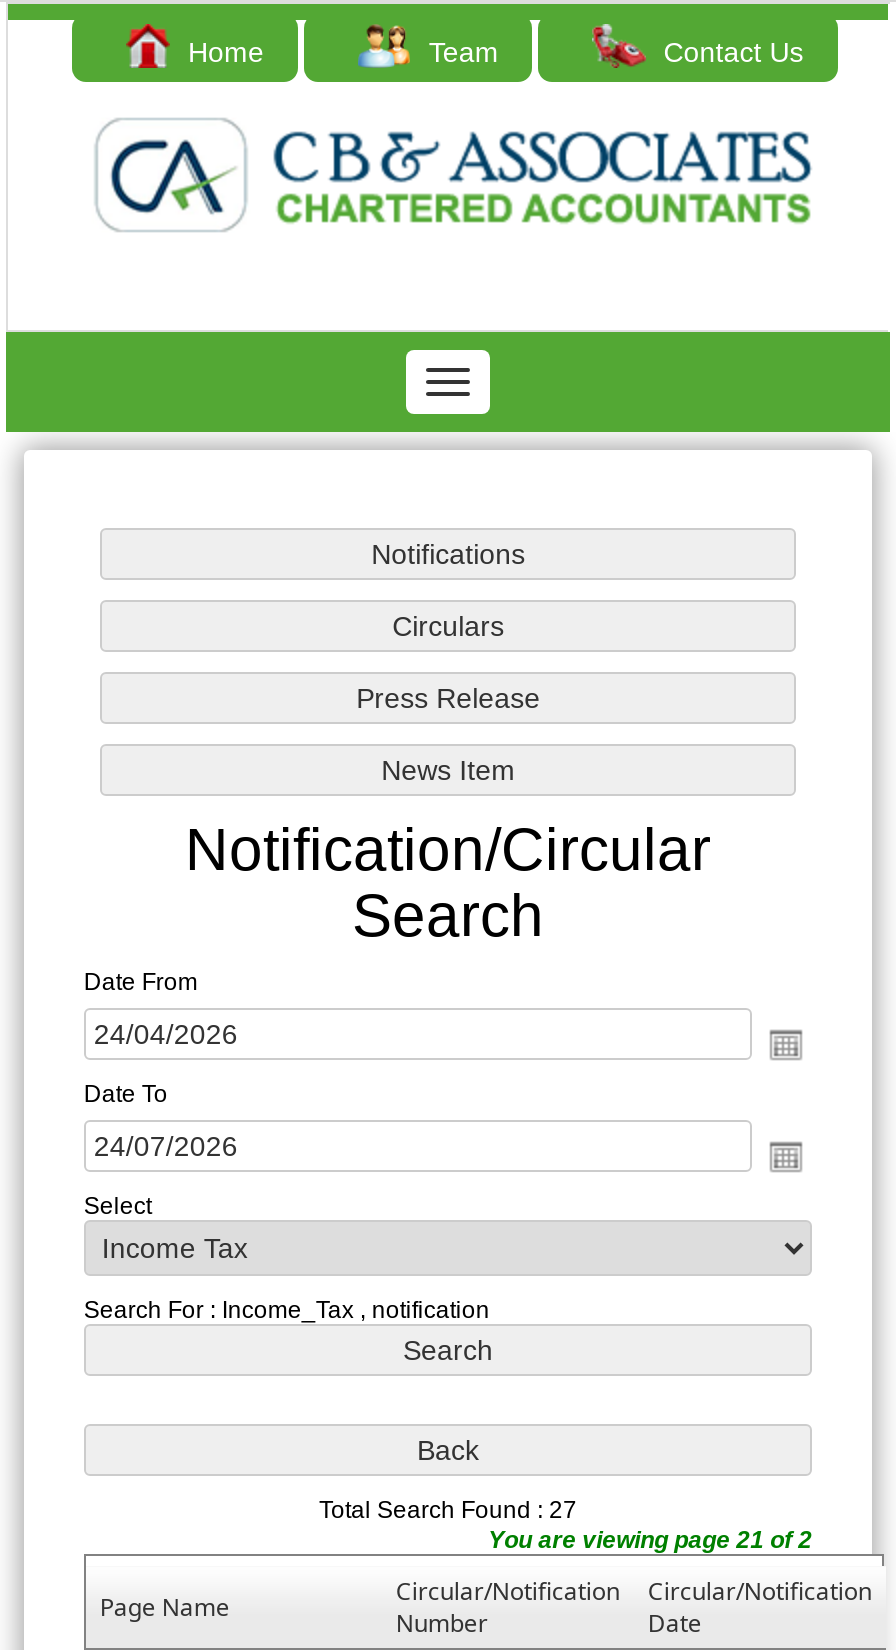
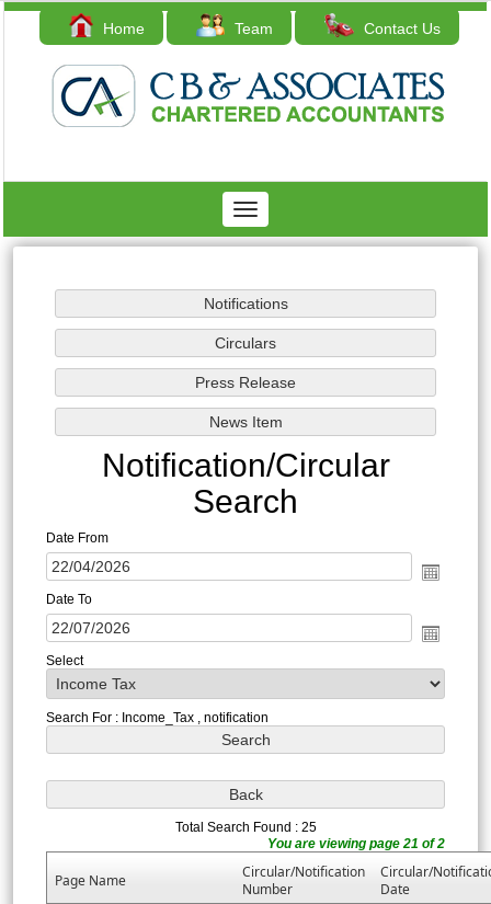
- Total Search Found : 27
+ Total Search Found : 25
